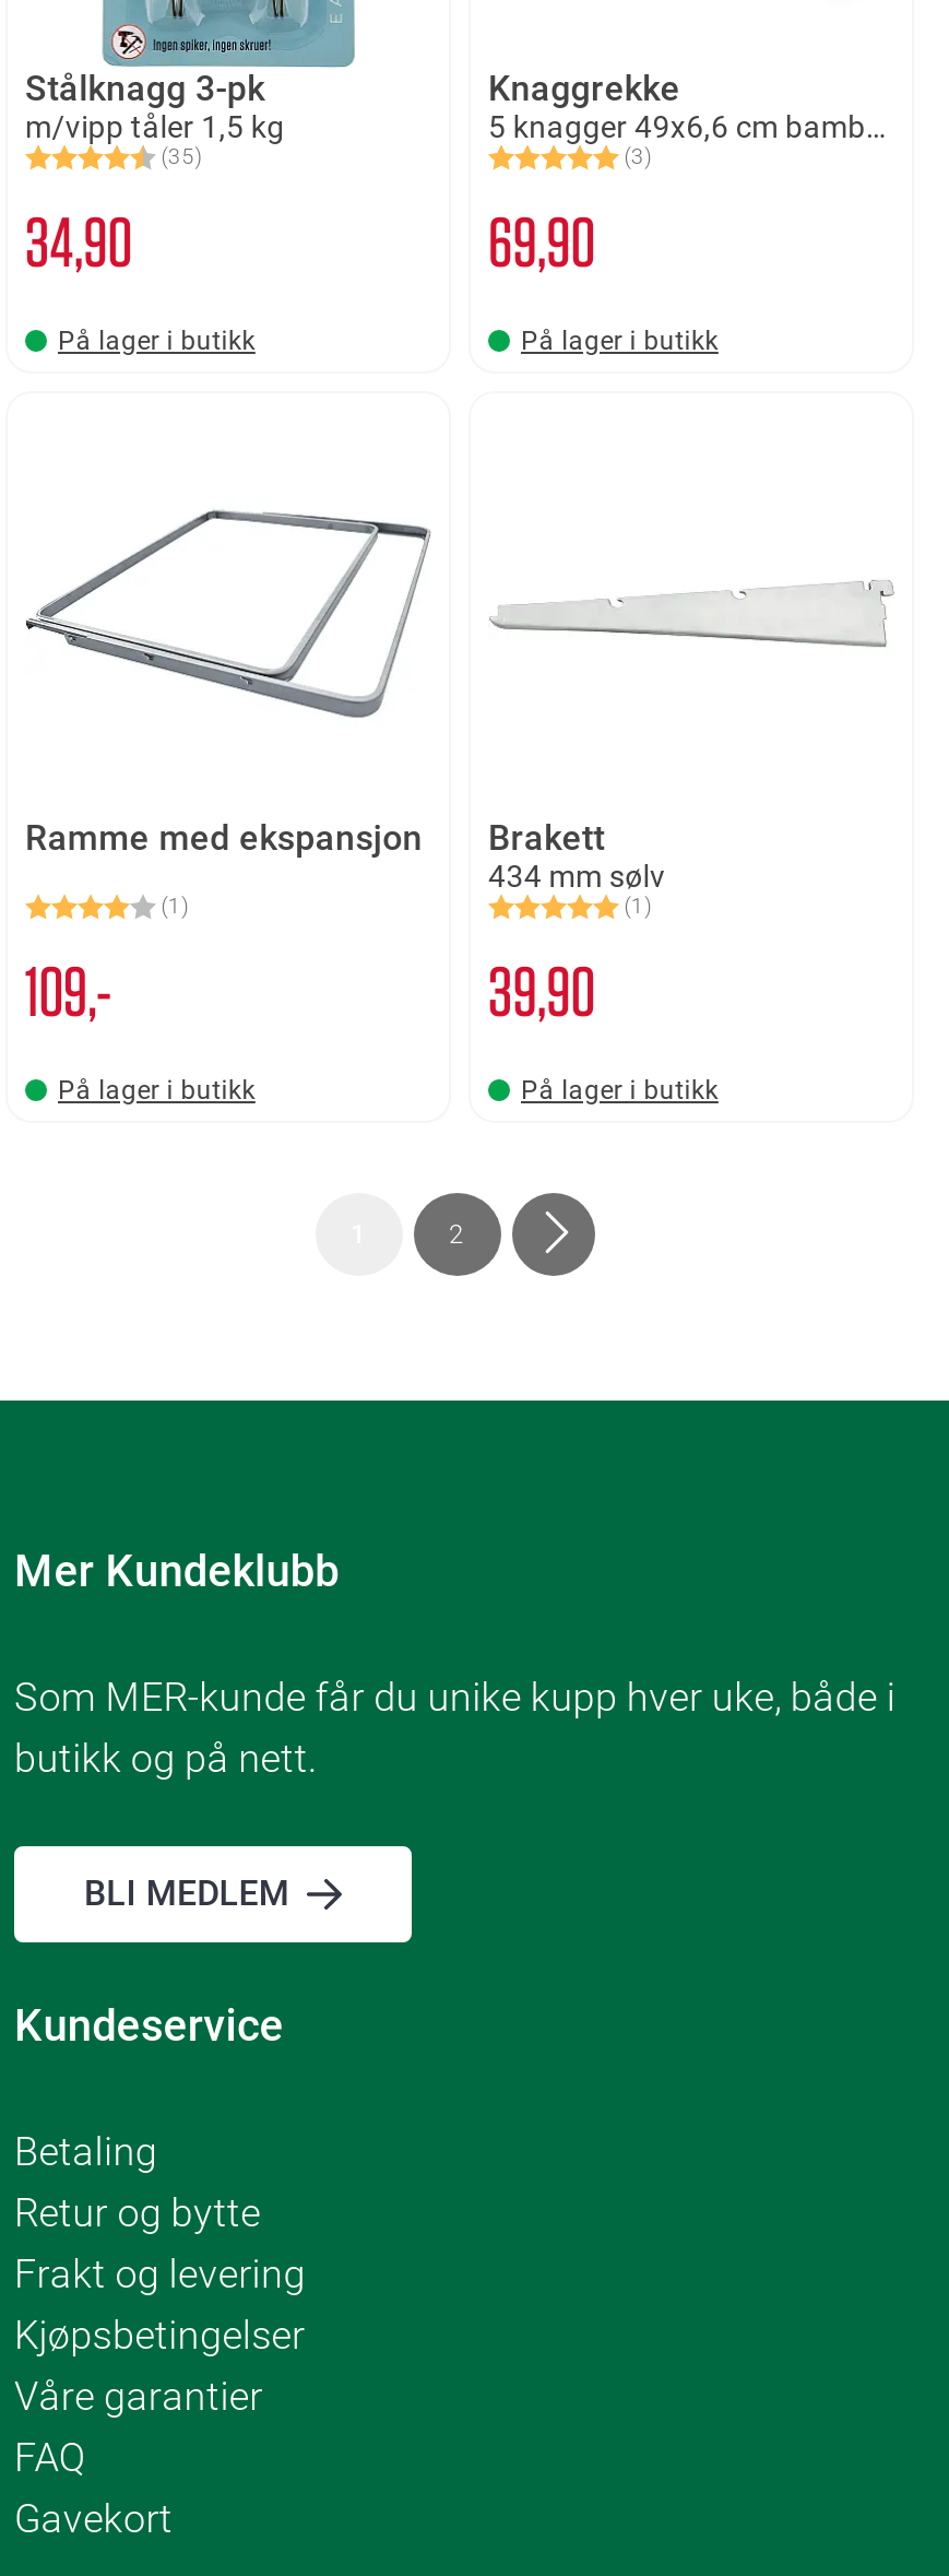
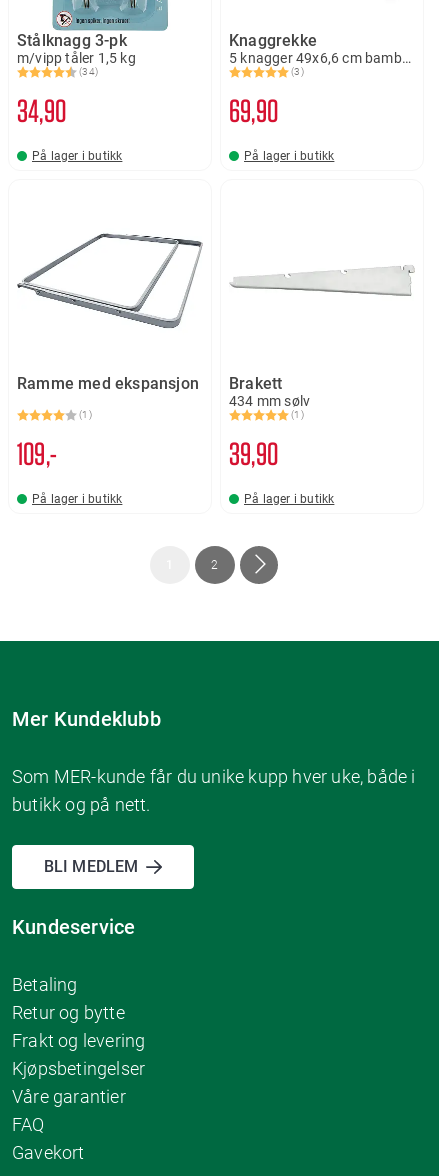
- (35)
+ (34)
